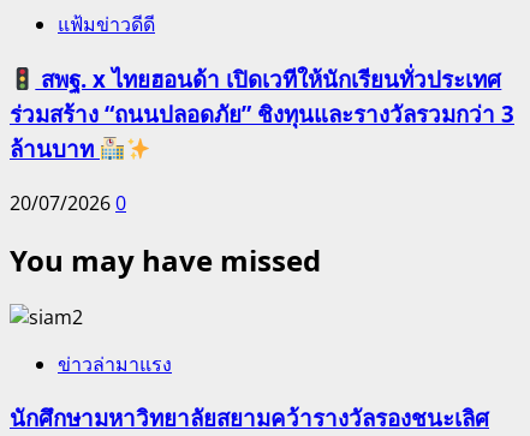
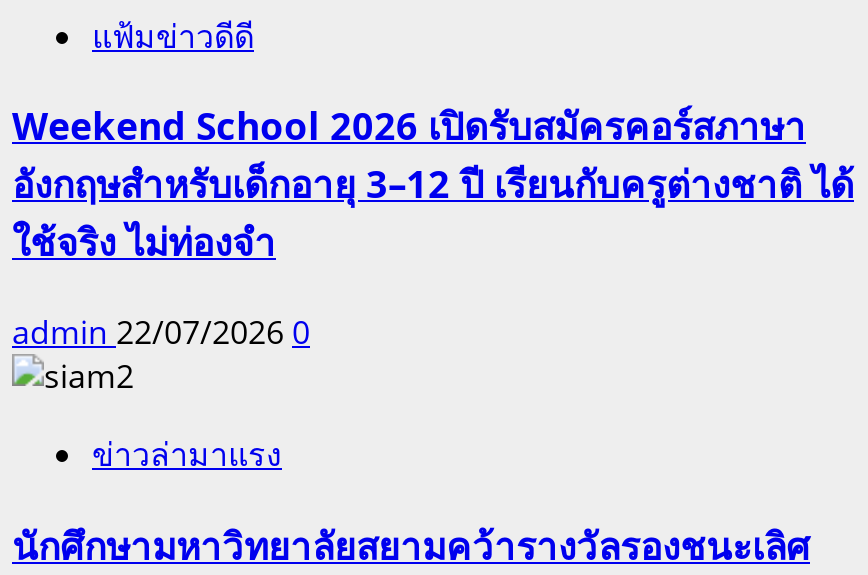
- สพฐ. x ไทยฮอนด้า เปิดเวทีให้นักเรียนทั่วประเทศ
- ร่วมสร้าง “ถนนปลอดภัย” ชิงทุนและรางวัลรวมกว่า 3
- ล้านบาท
- 20/07/2026 0
- You may have missed
+ Weekend School 2026 เปิดรับสมัครคอร์สภาษา
+ อังกฤษสำหรับเด็กอายุ 3–12 ปี เรียนกับครูต่างชาติ ได้
+ ใช้จริง ไม่ท่องจำ
+ admin 22/07/2026 0
